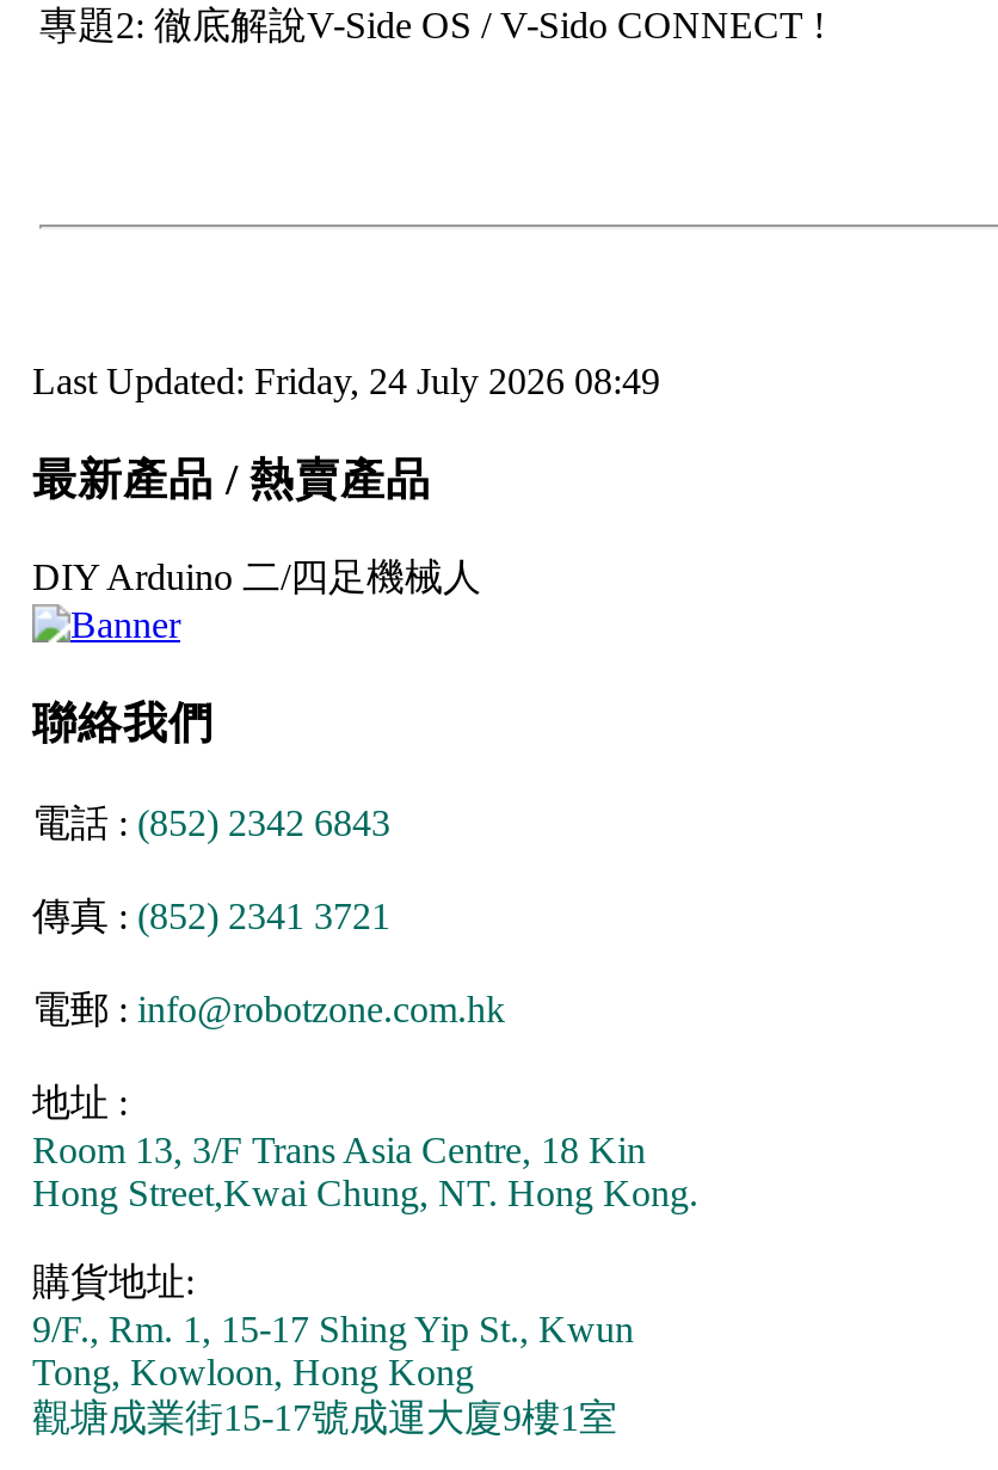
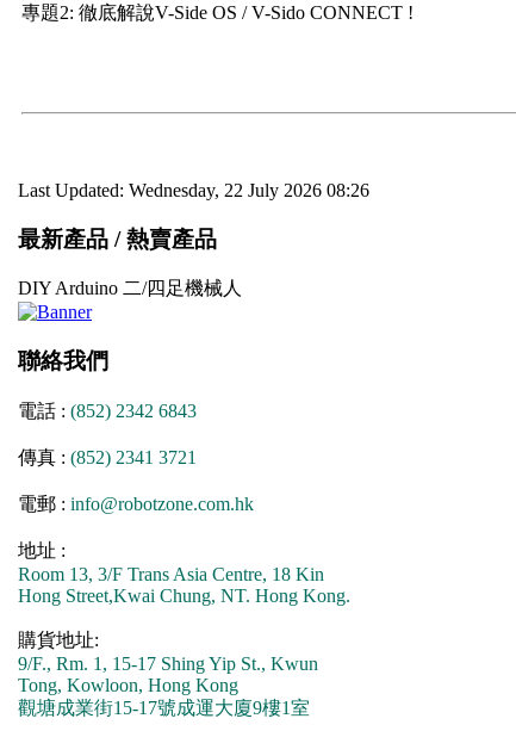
- Last Updated: Friday, 24 July 2026 08:49
+ Last Updated: Wednesday, 22 July 2026 08:26
